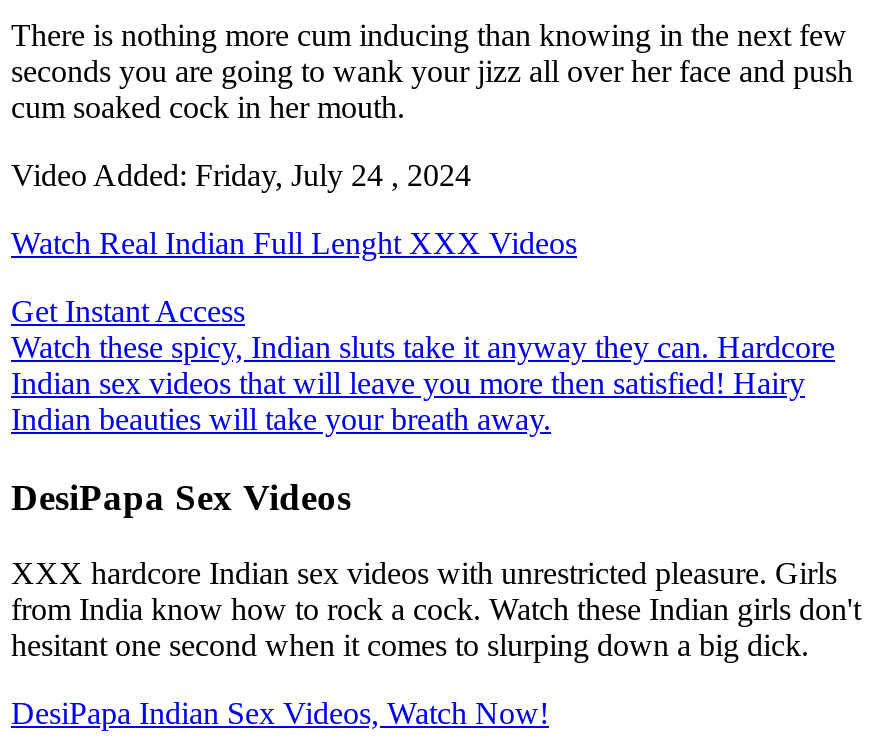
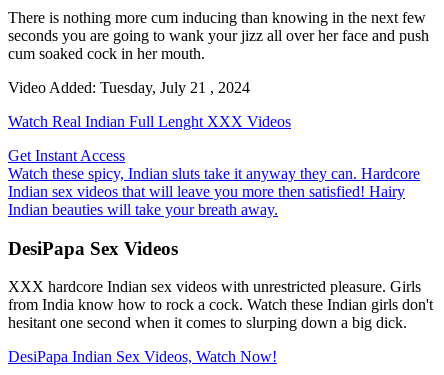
- Video Added: Friday, July 24 , 2024
+ Video Added: Tuesday, July 21 , 2024
